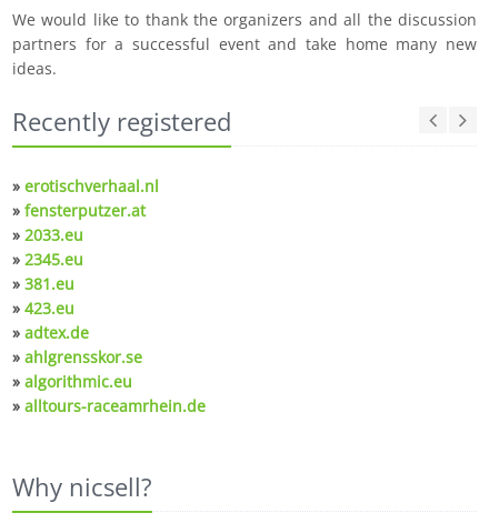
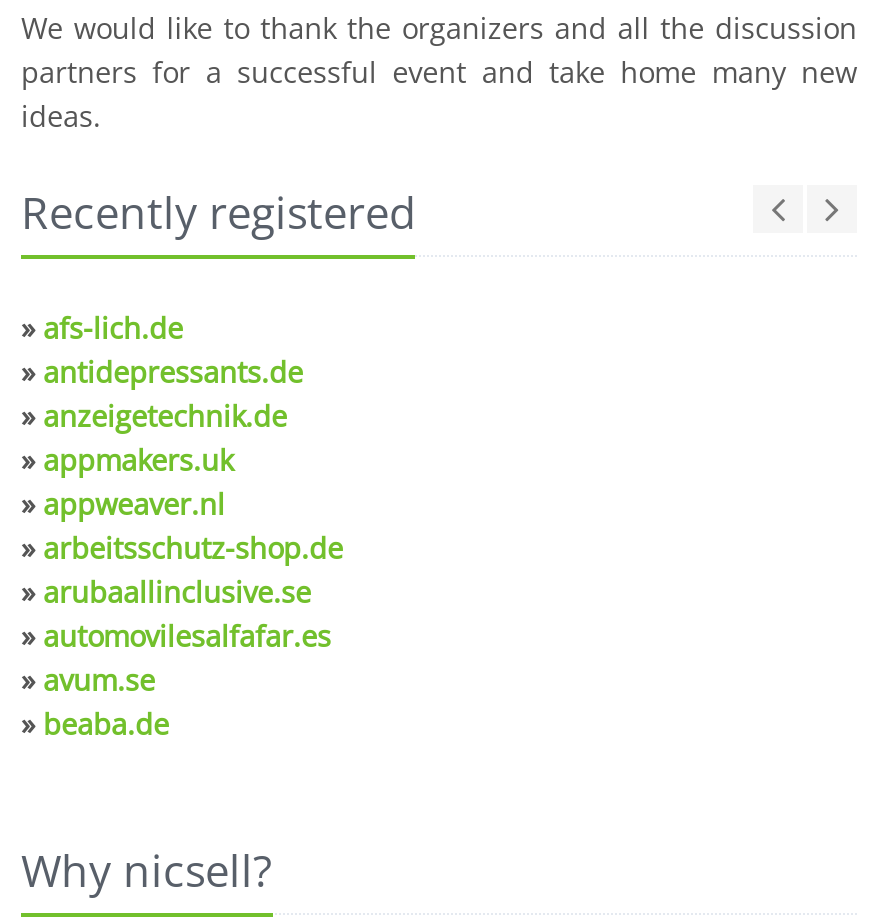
- » erotischverhaal.nl
- » fensterputzer.at
- » 2033.eu
- » 2345.eu
- » 381.eu
- » 423.eu
- » adtex.de
- » ahlgrensskor.se
- » algorithmic.eu
- » alltours-raceamrhein.de
+ » afs-lich.de
+ » antidepressants.de
+ » anzeigetechnik.de
+ » appmakers.uk
+ » appweaver.nl
+ » arbeitsschutz-shop.de
+ » arubaallinclusive.se
+ » automovilesalfafar.es
+ » avum.se
+ » beaba.de
